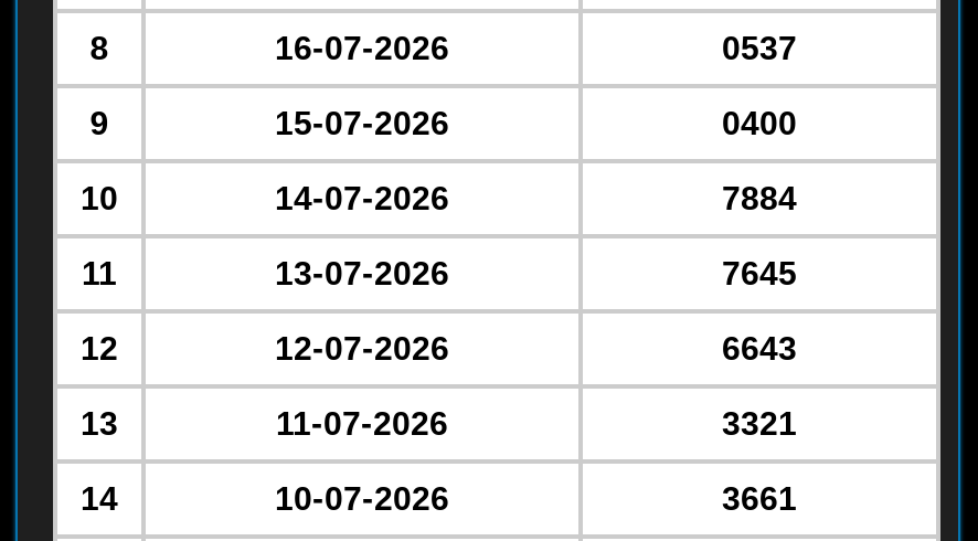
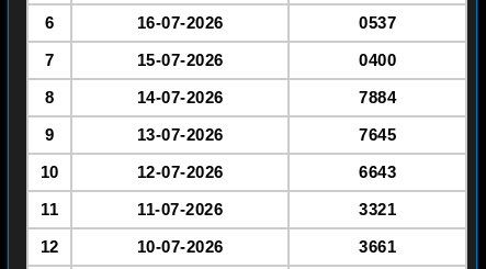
- 8
+ 6

- 9
+ 7

- 10
+ 8

- 11
+ 9

- 12
+ 10

- 13
+ 11

- 14
+ 12
